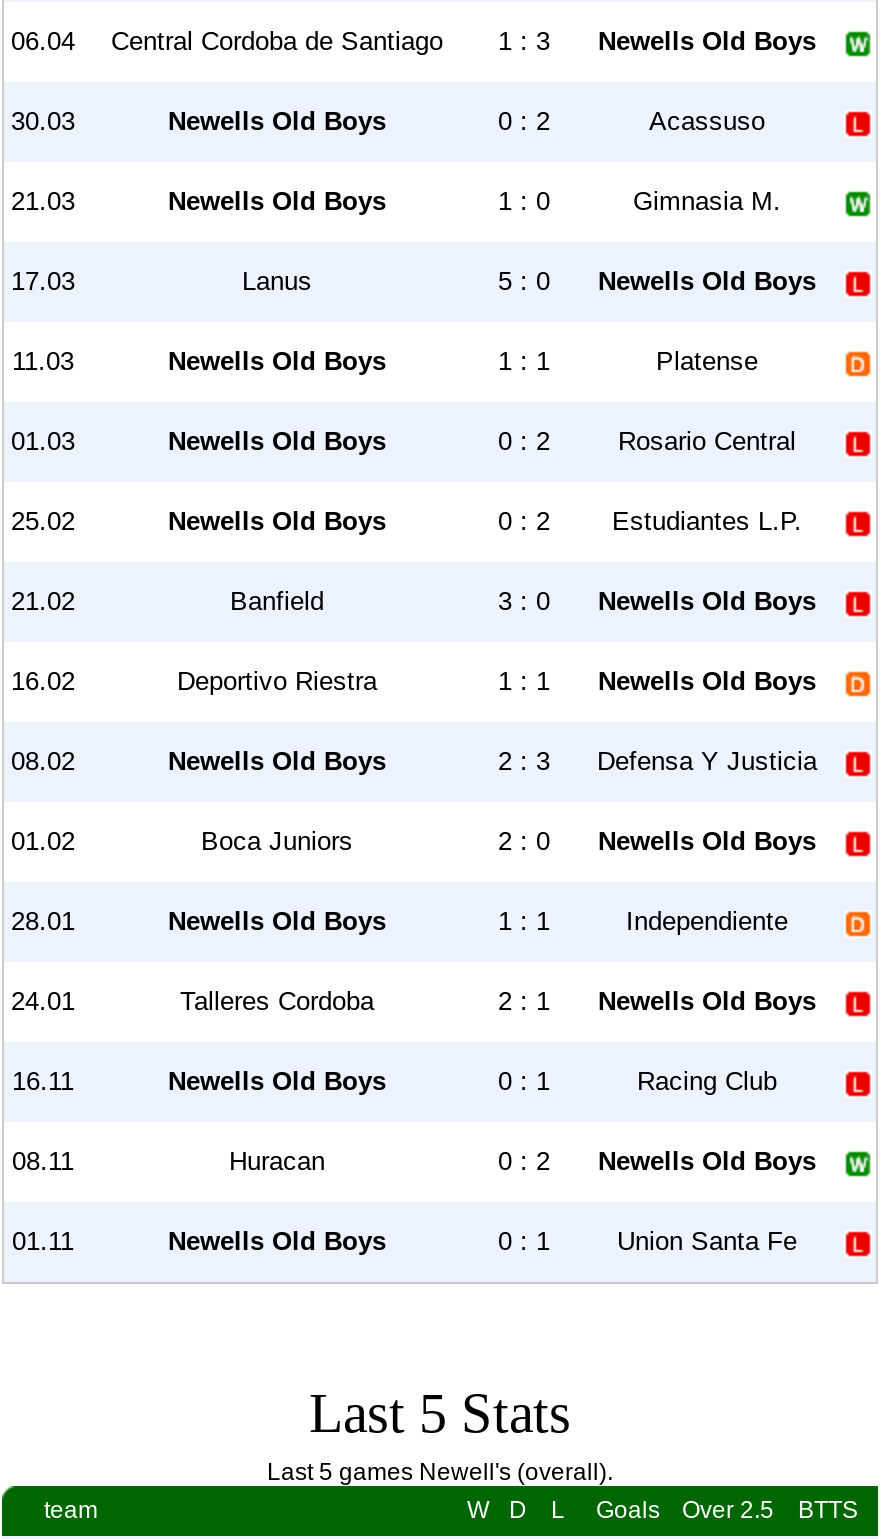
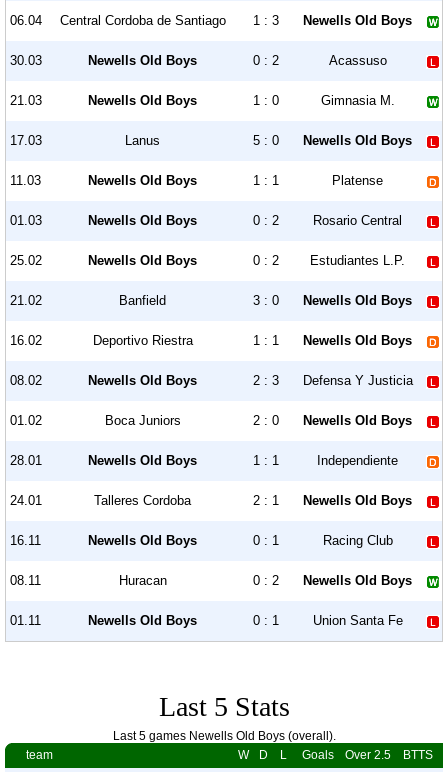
- Last 5 games Newell's (overall).
+ Last 5 games Newells Old Boys (overall).
